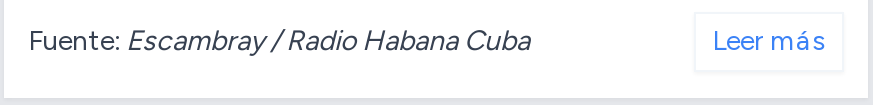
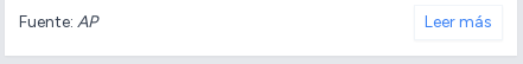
- Fuente: Escambray / Radio Habana Cuba
+ Fuente: AP
